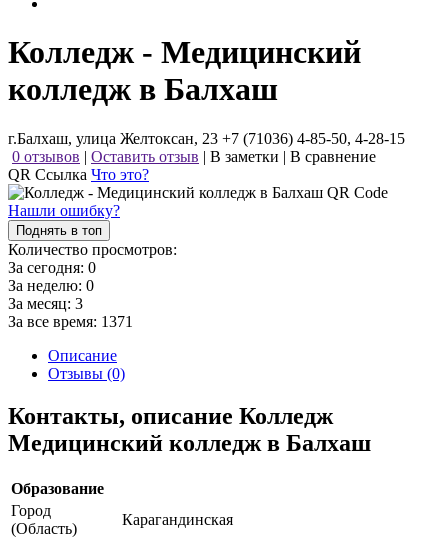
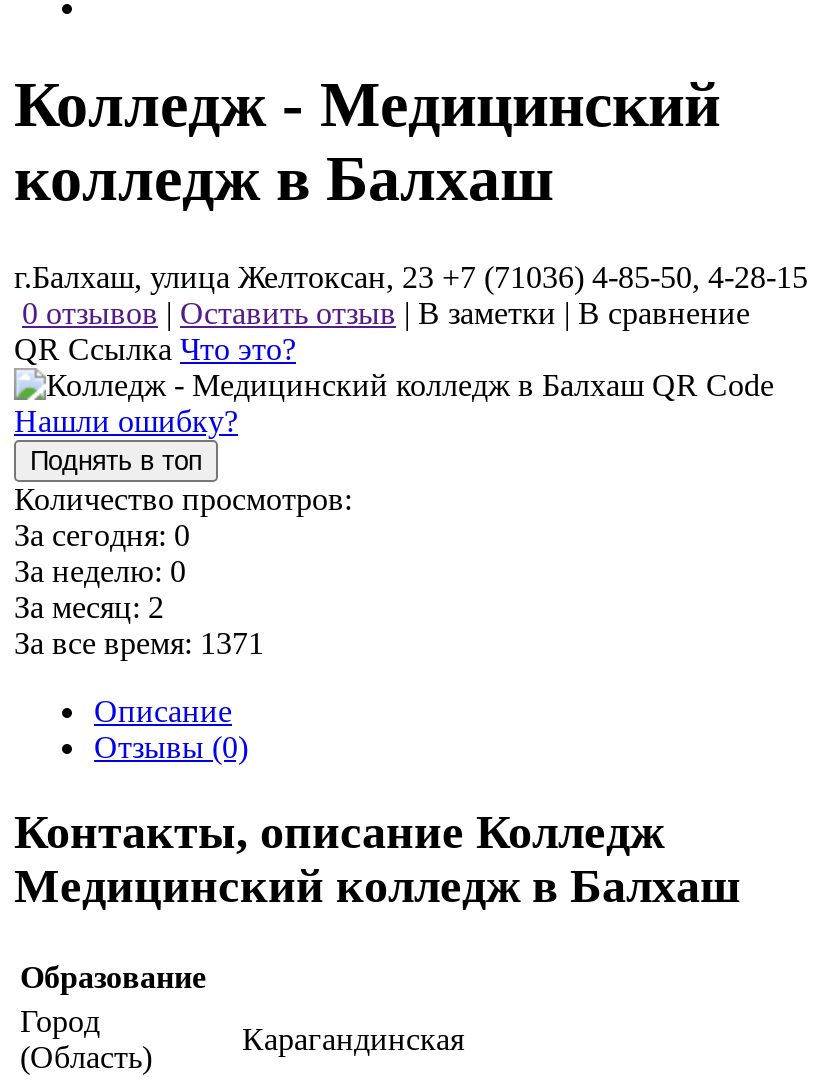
- За месяц: 3
+ За месяц: 2
